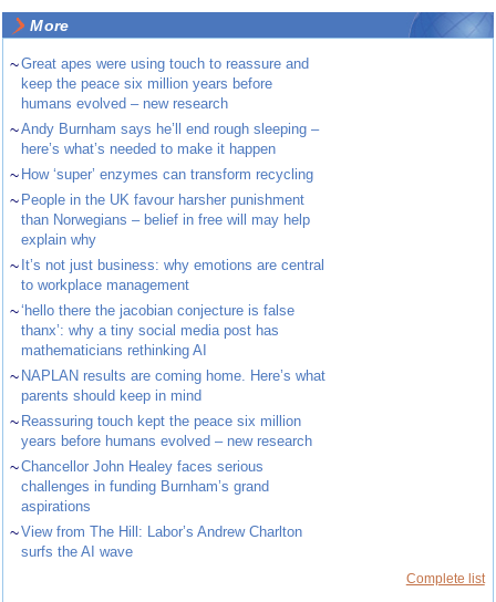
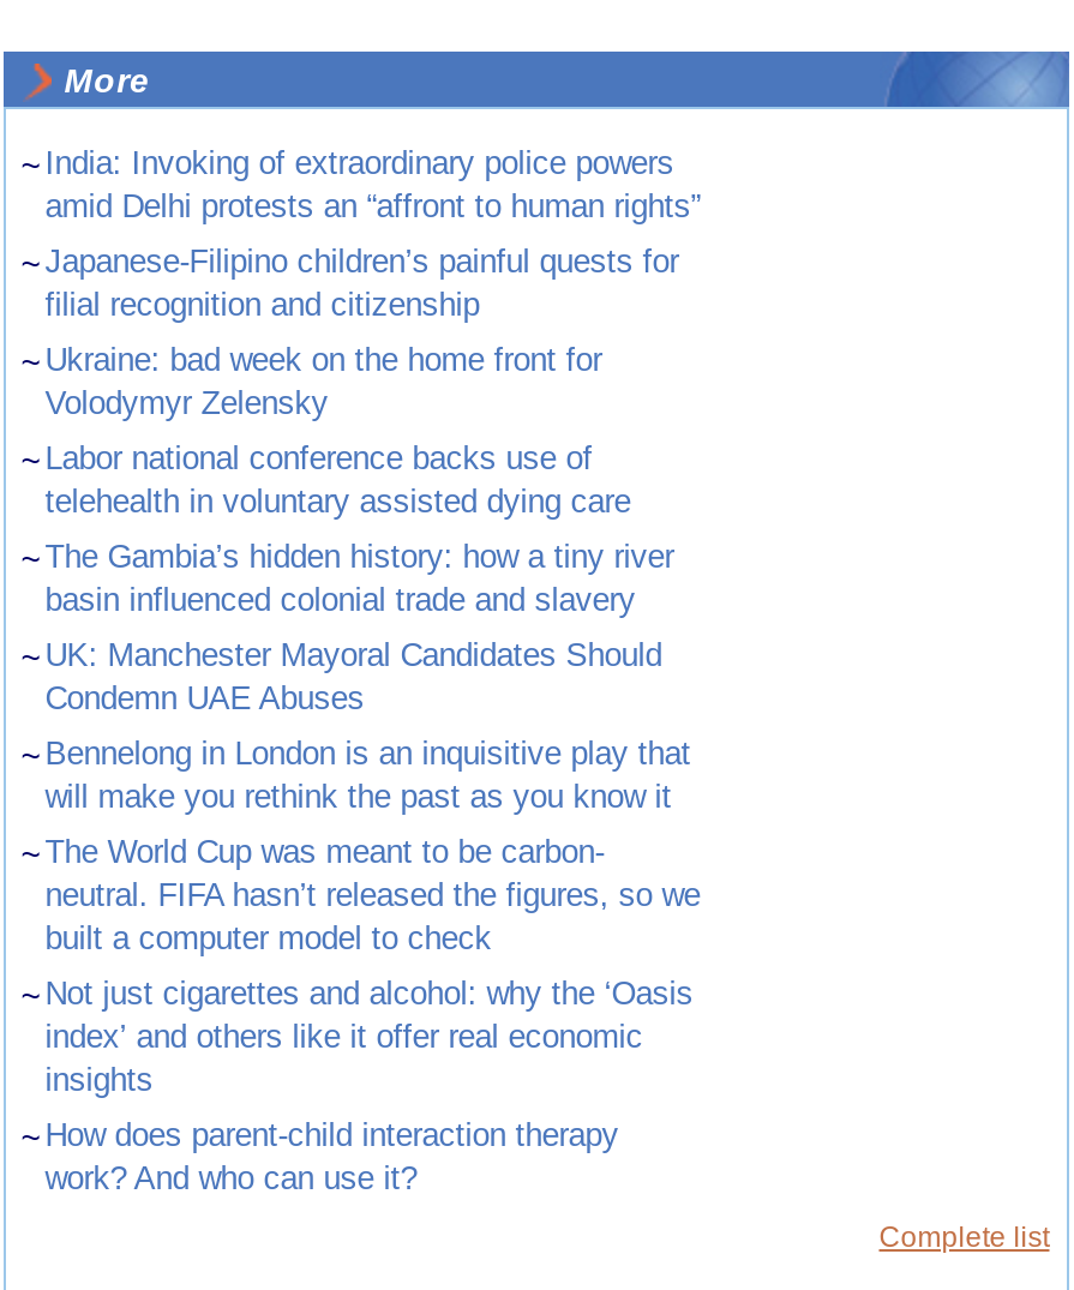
- ~ Great apes were using touch to reassure and
- keep the peace six million years before
- humans evolved – new research
- ~ Andy Burnham says he’ll end rough sleeping –
- here’s what’s needed to make it happen
- ~ How ‘super’ enzymes can transform recycling
- ~ People in the UK favour harsher punishment
- than Norwegians – belief in free will may help
- explain why
- ~ It’s not just business: why emotions are central
- to workplace management
- ~ ‘hello there the jacobian conjecture is false
- thanx’: why a tiny social media post has
- mathematicians rethinking AI
- ~ NAPLAN results are coming home. Here’s what
- parents should keep in mind
- ~ Reassuring touch kept the peace six million
- years before humans evolved – new research
- ~ Chancellor John Healey faces serious
- challenges in funding Burnham’s grand
- aspirations
- ~ View from The Hill: Labor’s Andrew Charlton
- surfs the AI wave
+ ~ India: Invoking of extraordinary police powers
+ amid Delhi protests an “affront to human rights”
+ ~ Japanese-Filipino children’s painful quests for
+ filial recognition and citizenship
+ ~ Ukraine: bad week on the home front for
+ Volodymyr Zelensky
+ ~ Labor national conference backs use of
+ telehealth in voluntary assisted dying care
+ ~ The Gambia’s hidden history: how a tiny river
+ basin influenced colonial trade and slavery
+ ~ UK: Manchester Mayoral Candidates Should
+ Condemn UAE Abuses
+ ~ Bennelong in London is an inquisitive play that
+ will make you rethink the past as you know it
+ ~ The World Cup was meant to be carbon-
+ neutral. FIFA hasn’t released the figures, so we
+ built a computer model to check
+ ~ Not just cigarettes and alcohol: why the ‘Oasis
+ index’ and others like it offer real economic
+ insights
+ ~ How does parent-child interaction therapy
+ work? And who can use it?
